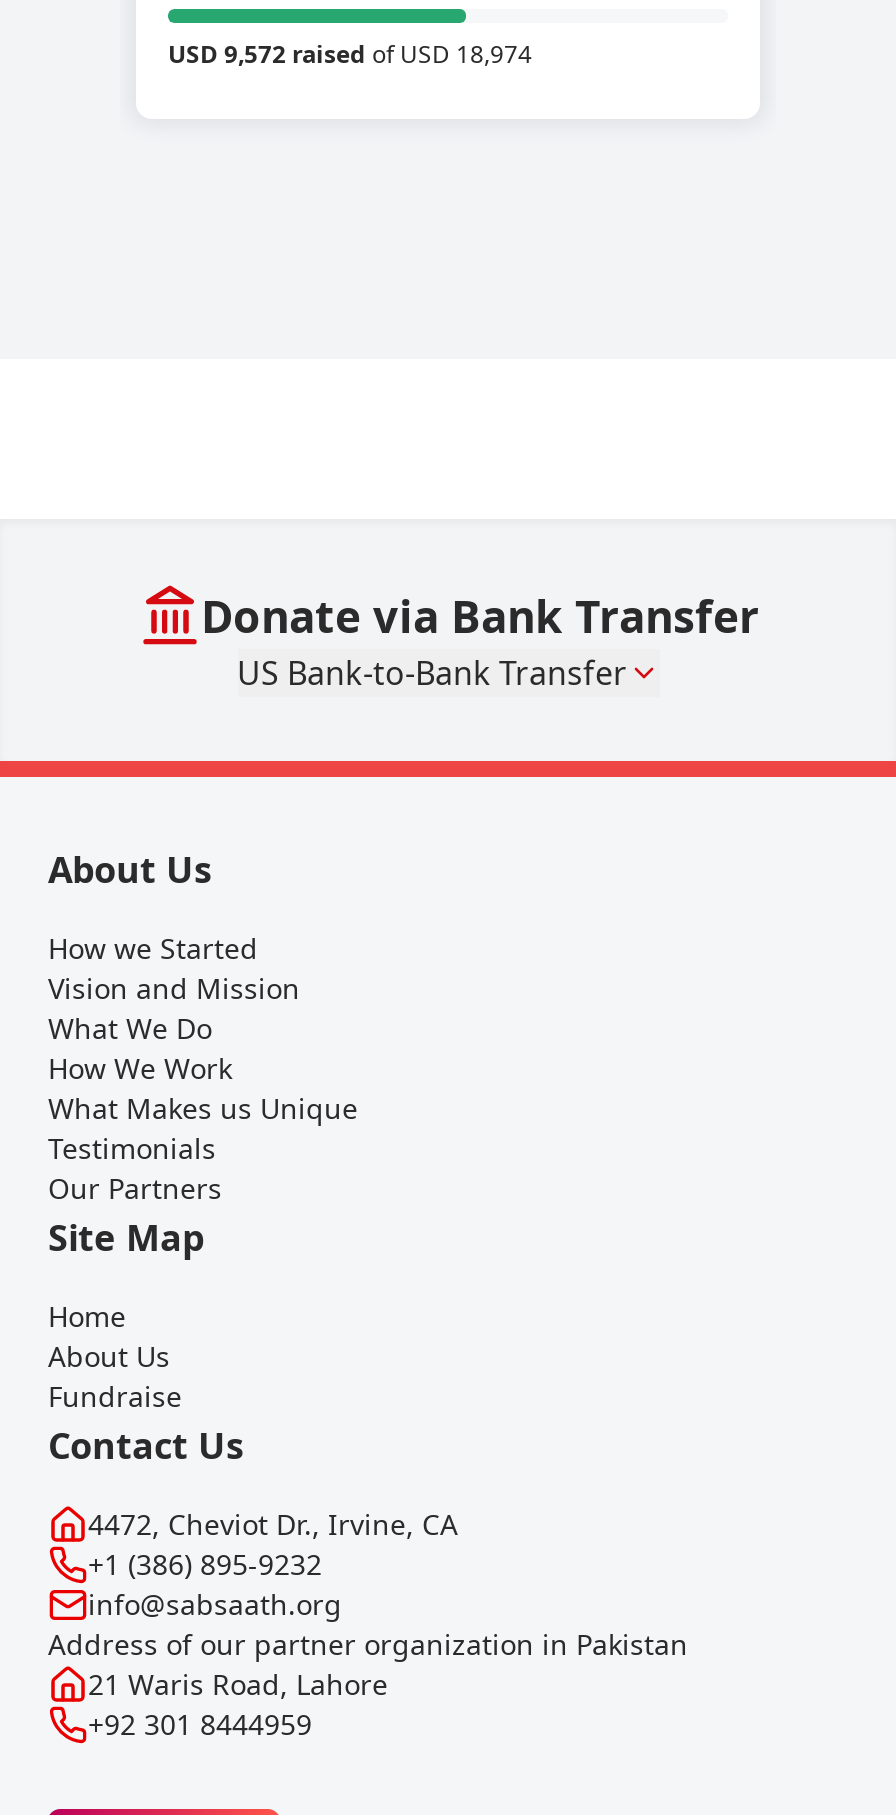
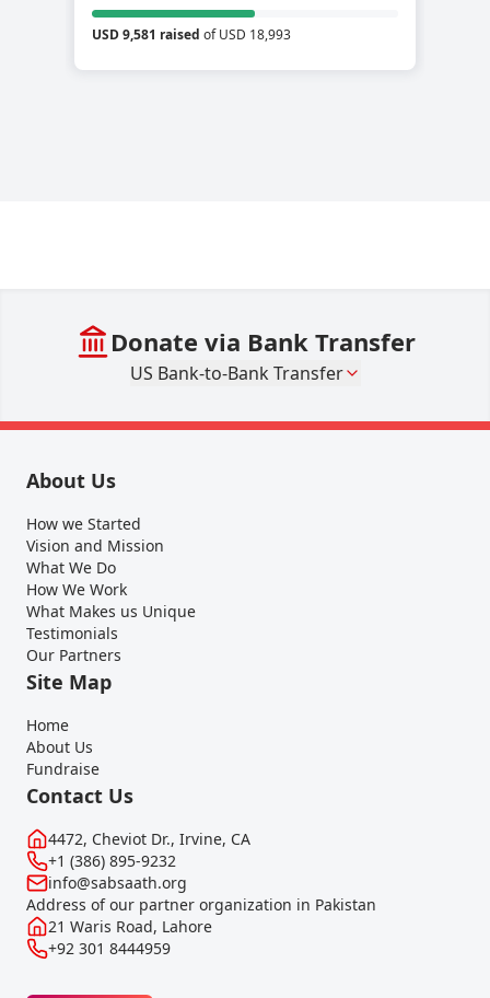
- USD 9,572 raised of USD 18,974
+ USD 9,581 raised of USD 18,993
